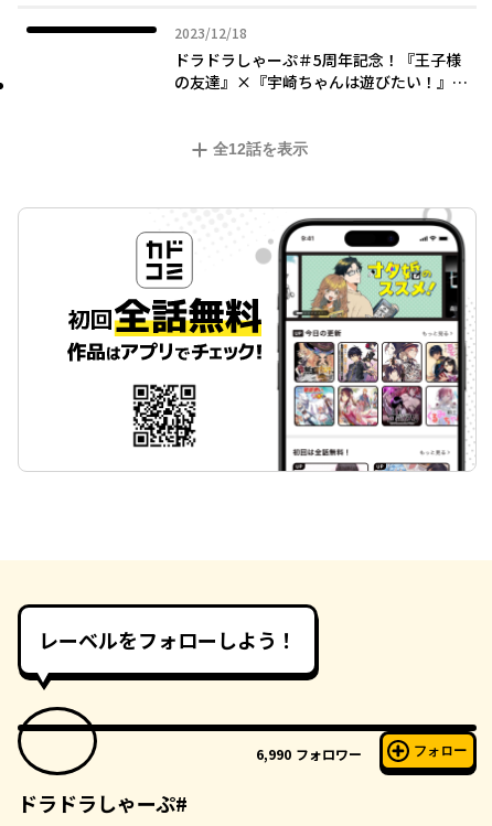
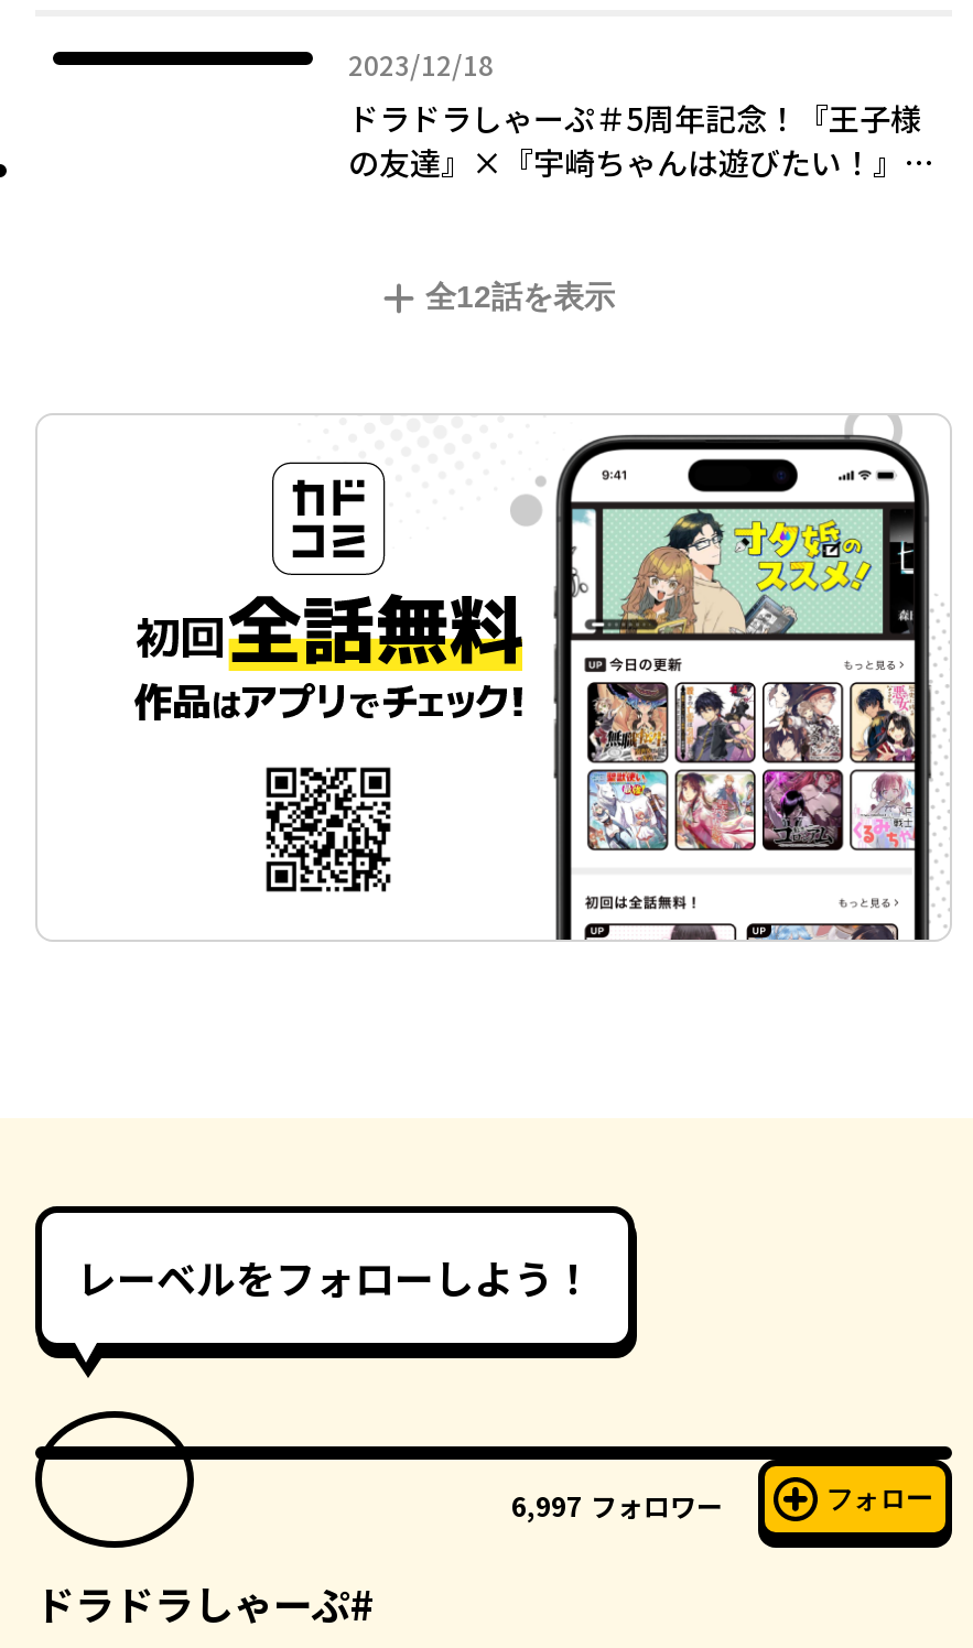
- 6,990 フォロワー
+ 6,997 フォロワー
